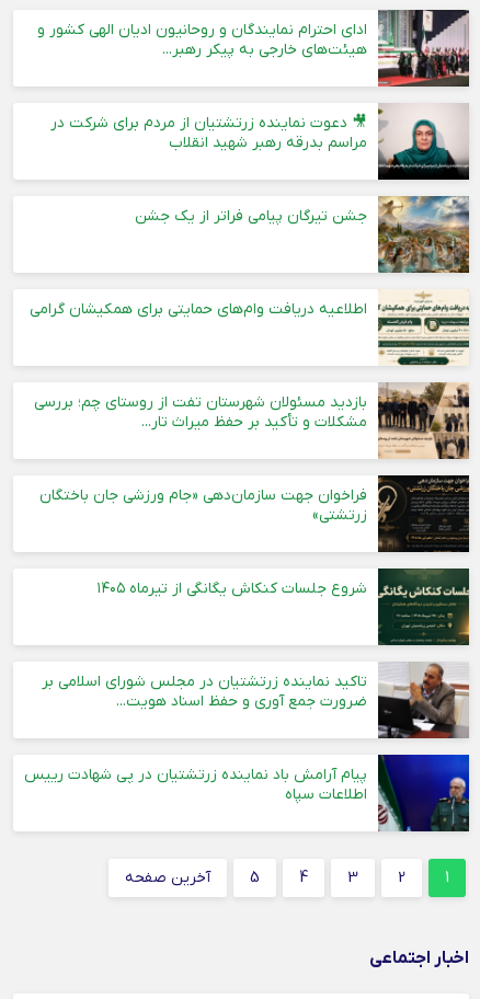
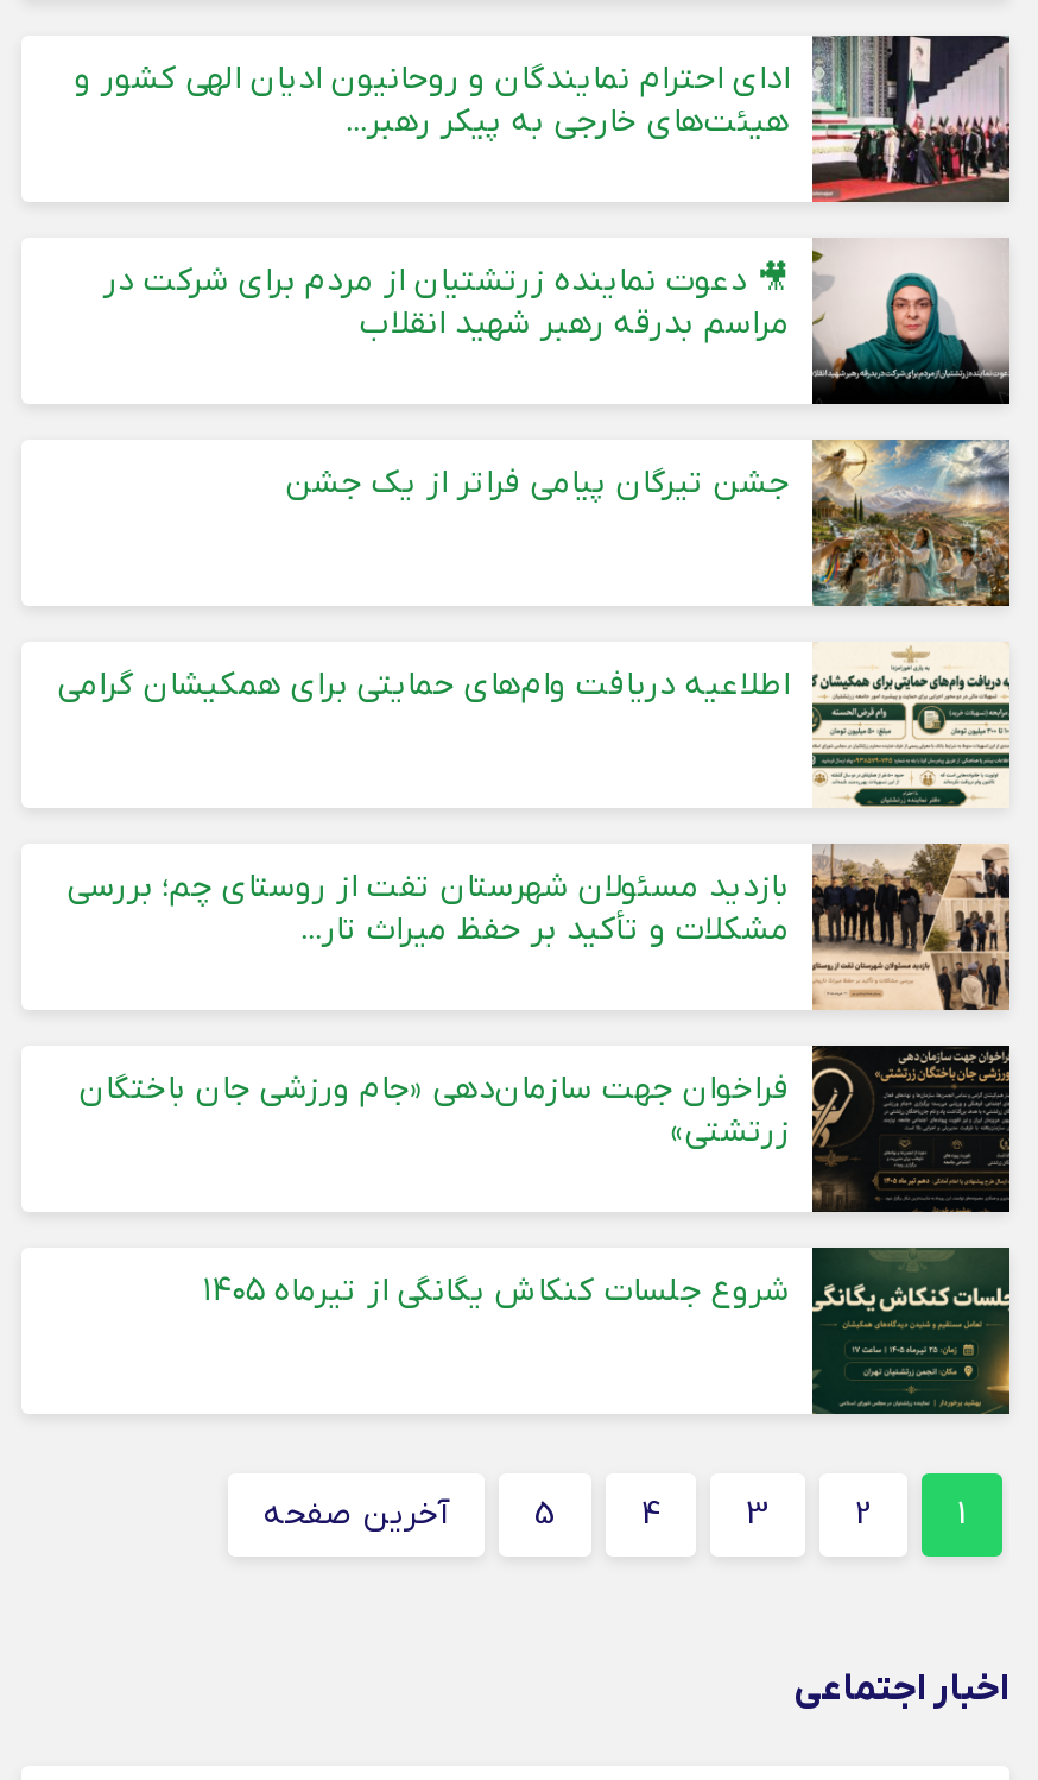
- [image]
- تاکید نماینده زرتشتیان در مجلس شورای اسلامی بر
- ضرورت جمع آوری و حفظ اسناد هویت...

- [image]
- پیام آرامش باد نماینده زرتشتیان در پی شهادت رییس
- اطلاعات سپاه
